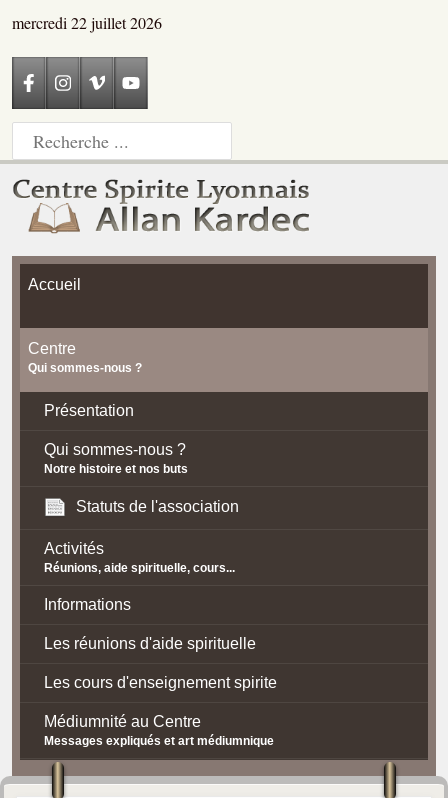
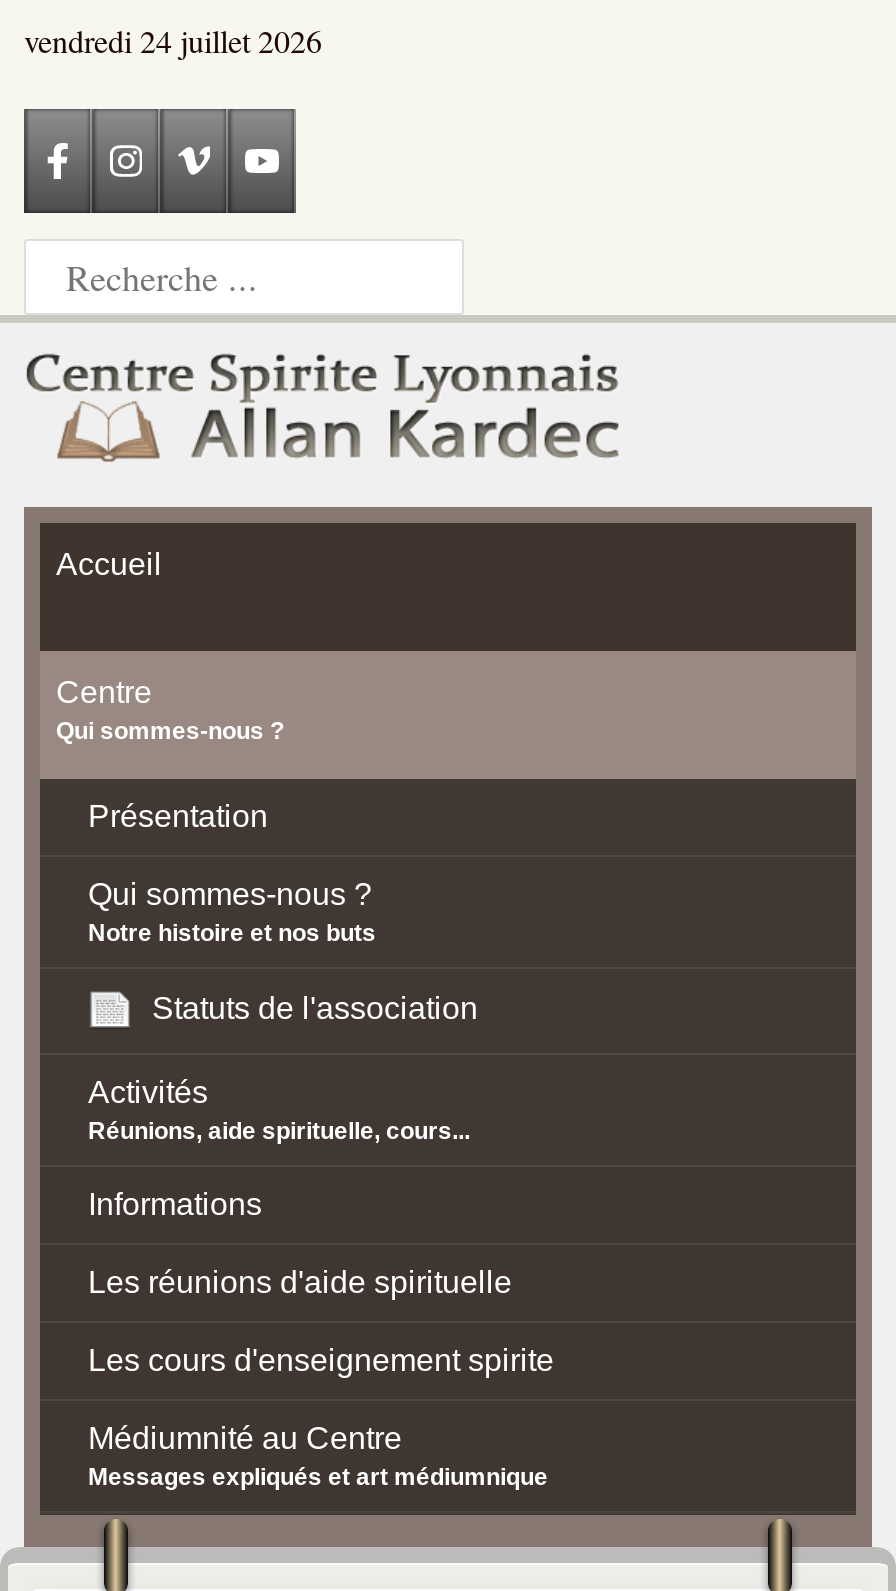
- mercredi 22 juillet 2026
+ vendredi 24 juillet 2026
